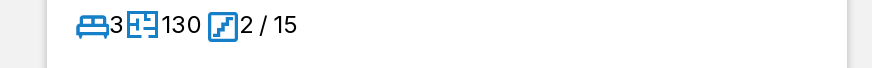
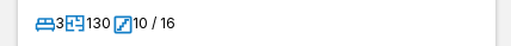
- 3 130 2 / 15
+ 3 130 10 / 16
